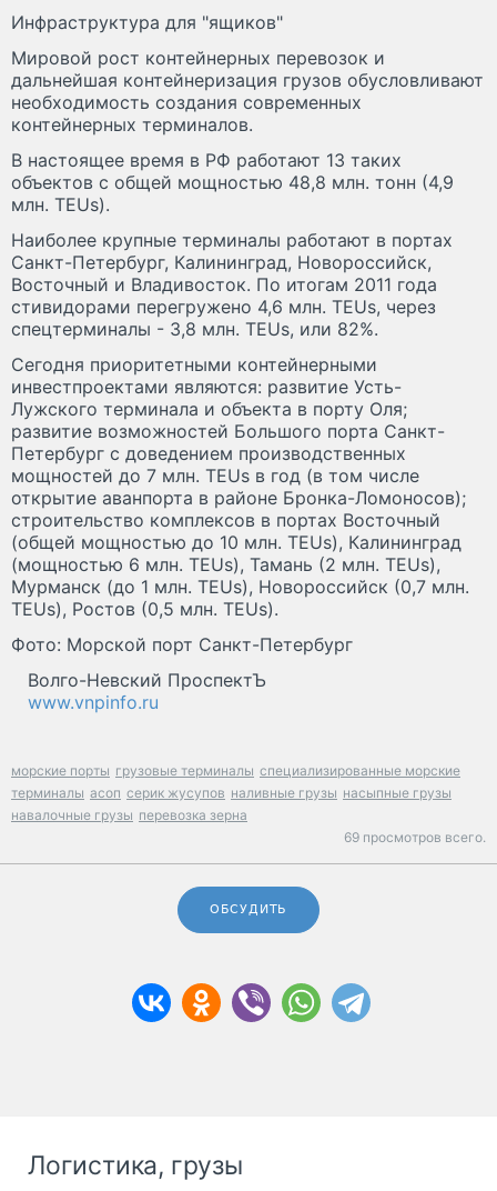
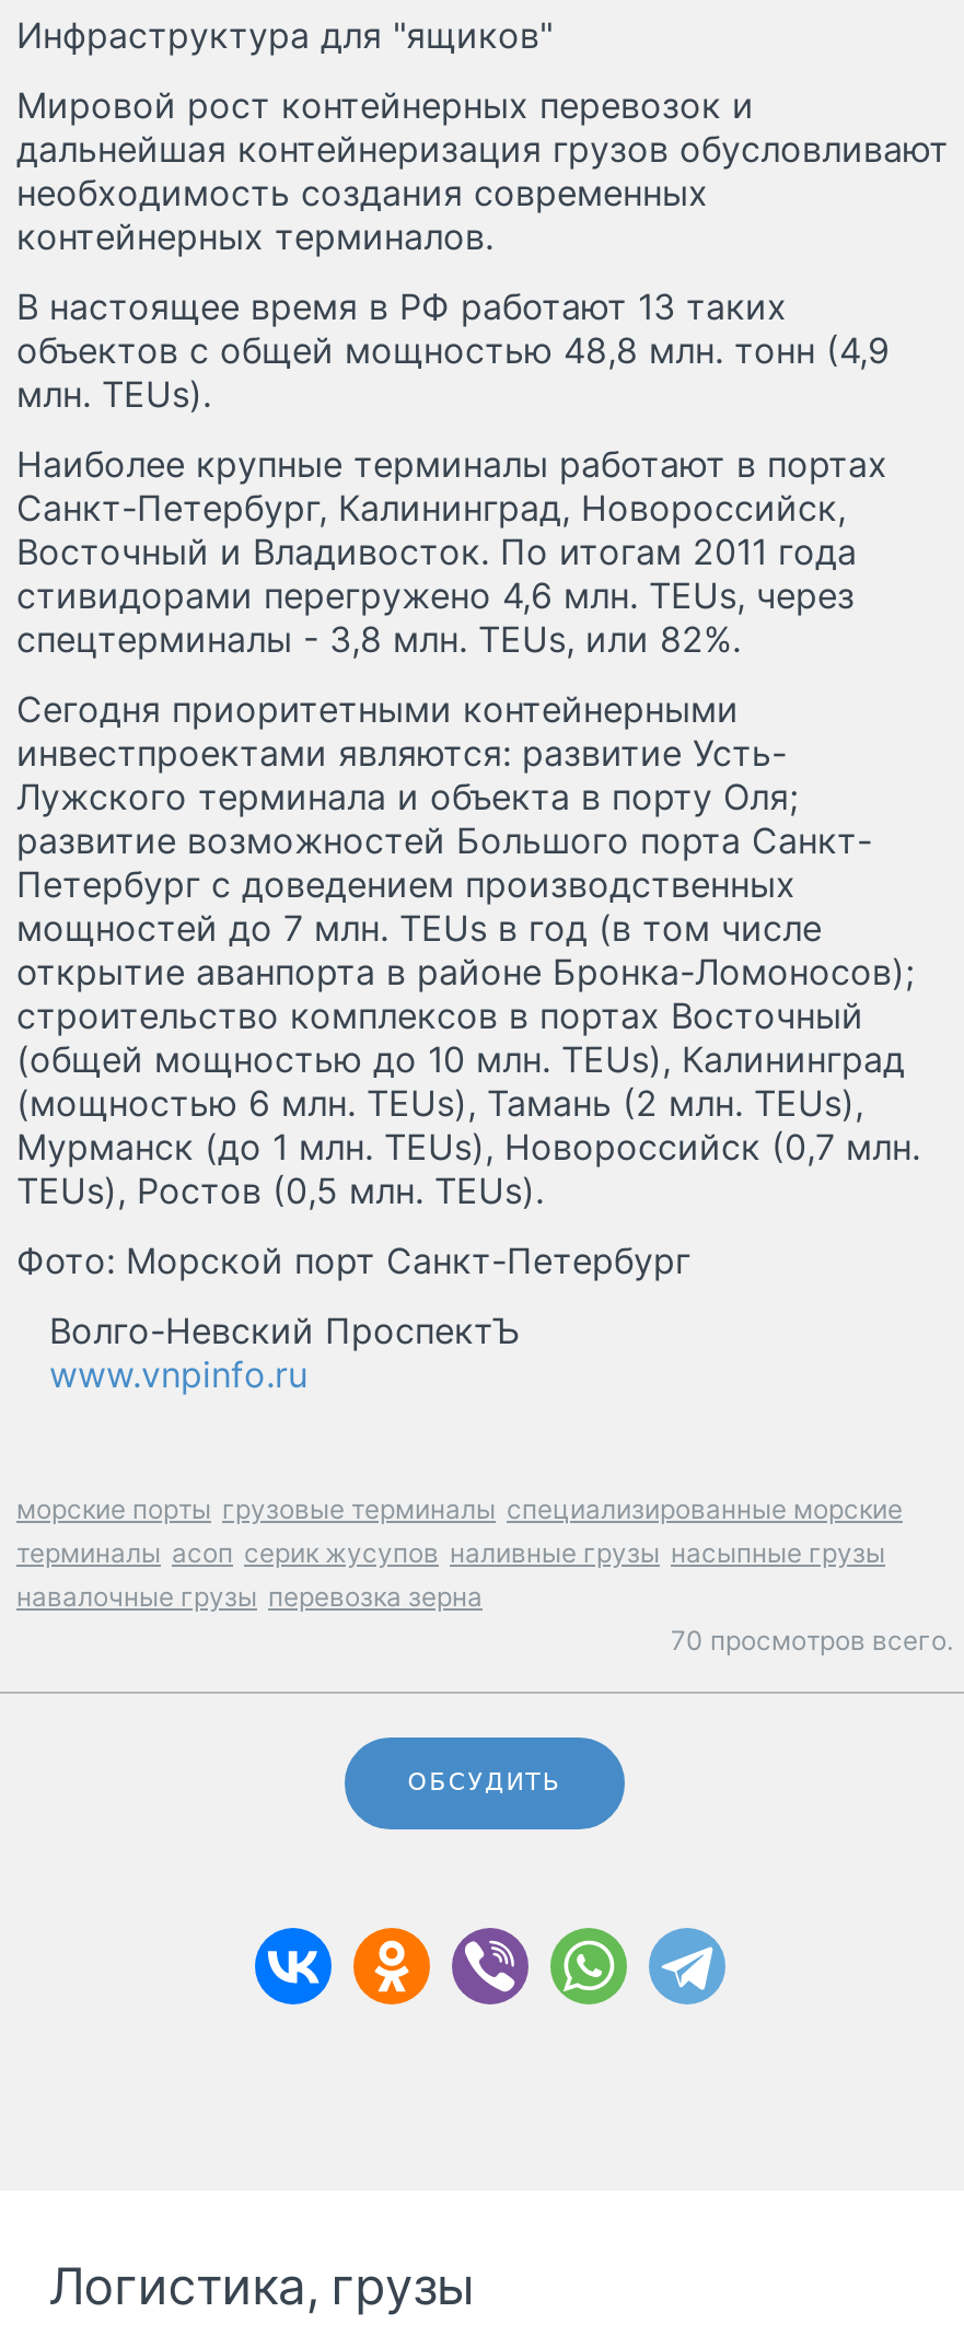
- 69 просмотров всего.
+ 70 просмотров всего.
